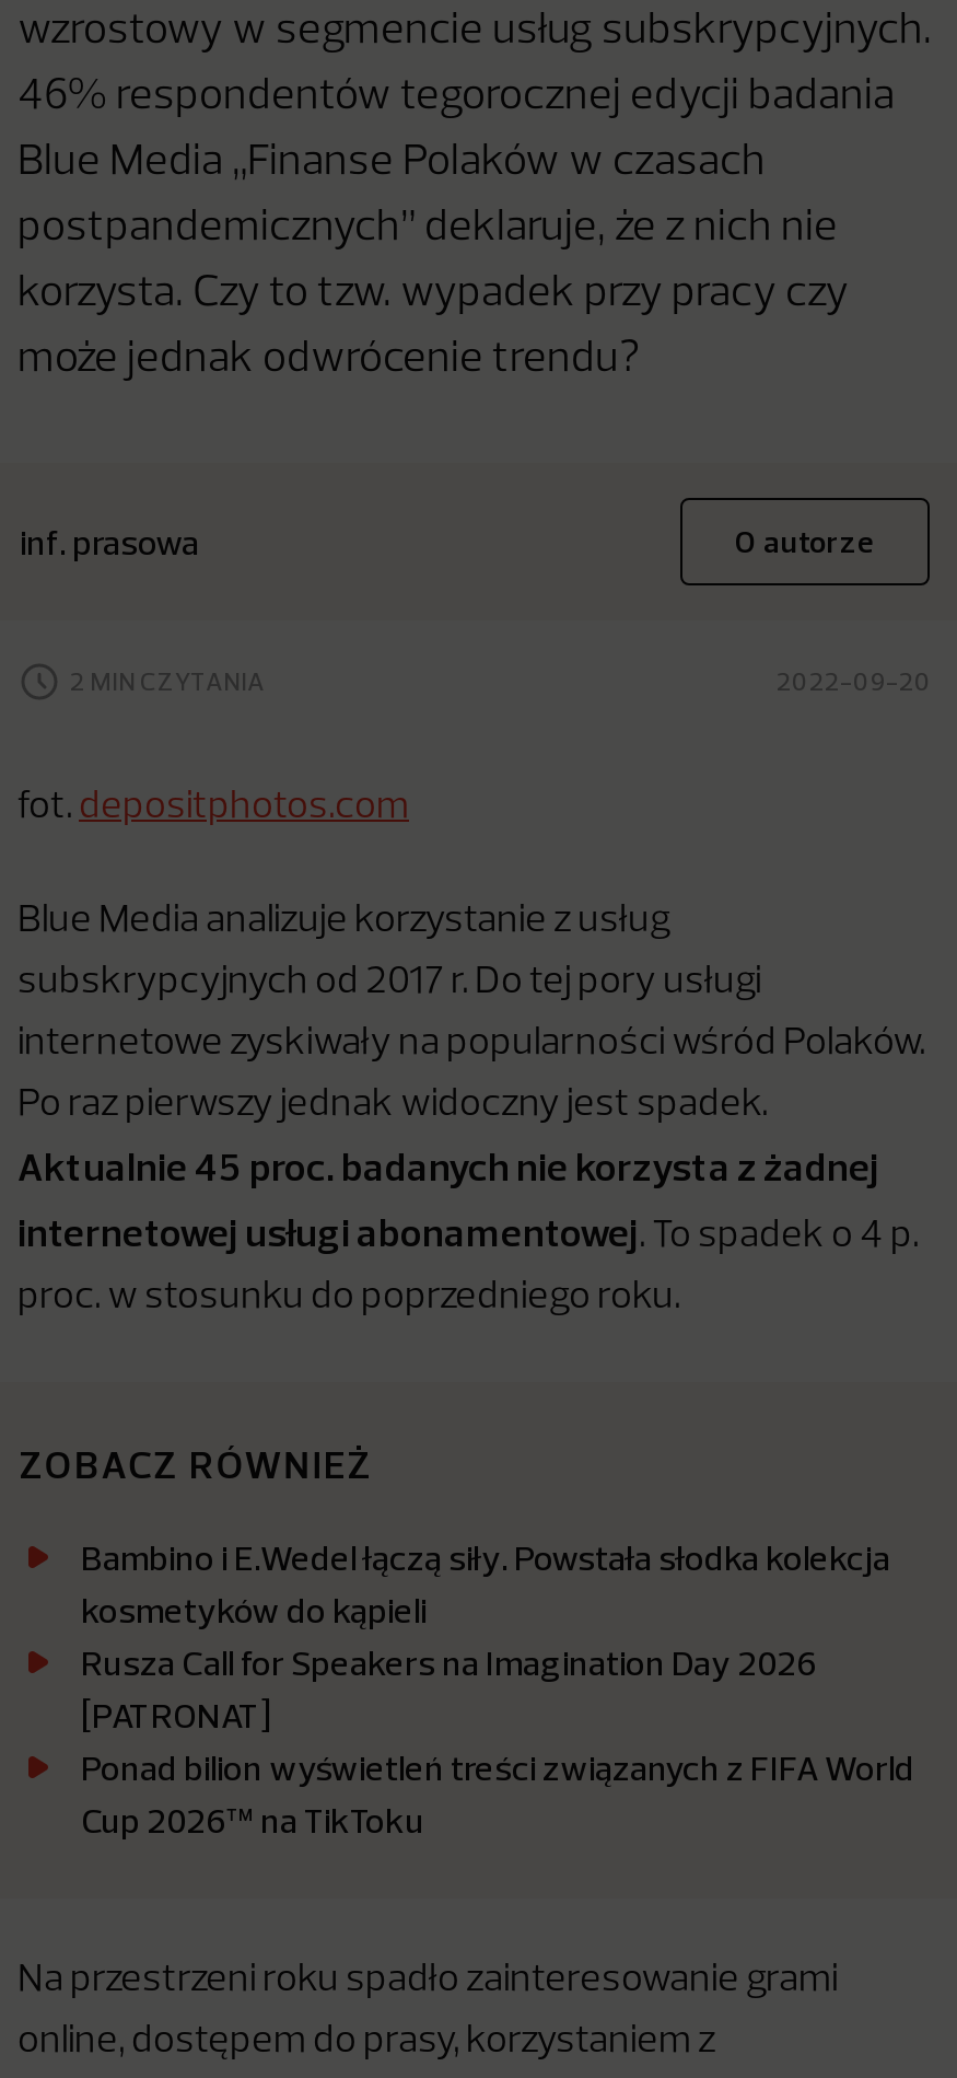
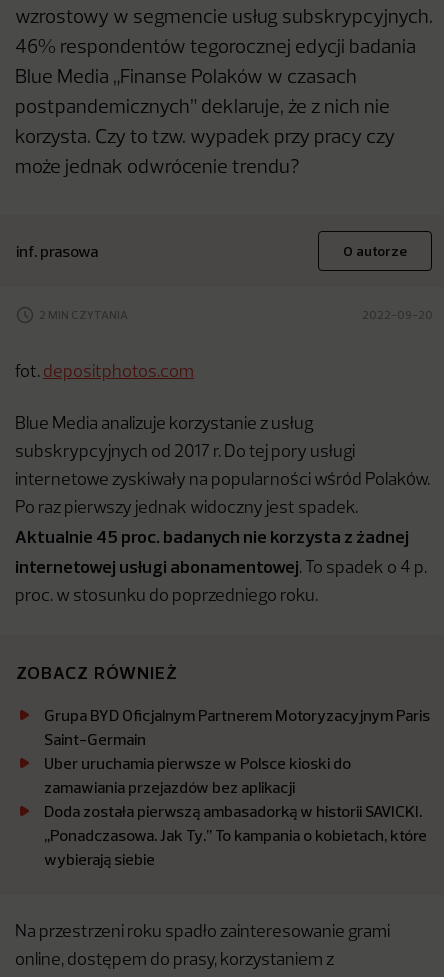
- Bambino i E.Wedel łączą siły. Powstała słodka kolekcja
- kosmetyków do kąpieli
- Rusza Call for Speakers na Imagination Day 2026
- [PATRONAT]
- Ponad bilion wyświetleń treści związanych z FIFA World
- Cup 2026™ na TikToku
+ Grupa BYD Oficjalnym Partnerem Motoryzacyjnym Paris
+ Saint-Germain
+ Uber uruchamia pierwsze w Polsce kioski do
+ zamawiania przejazdów bez aplikacji
+ Doda została pierwszą ambasadorką w historii SAVICKI.
+ ,,Ponadczasowa. Jak Ty.’’ To kampania o kobietach, które
+ wybierają siebie
